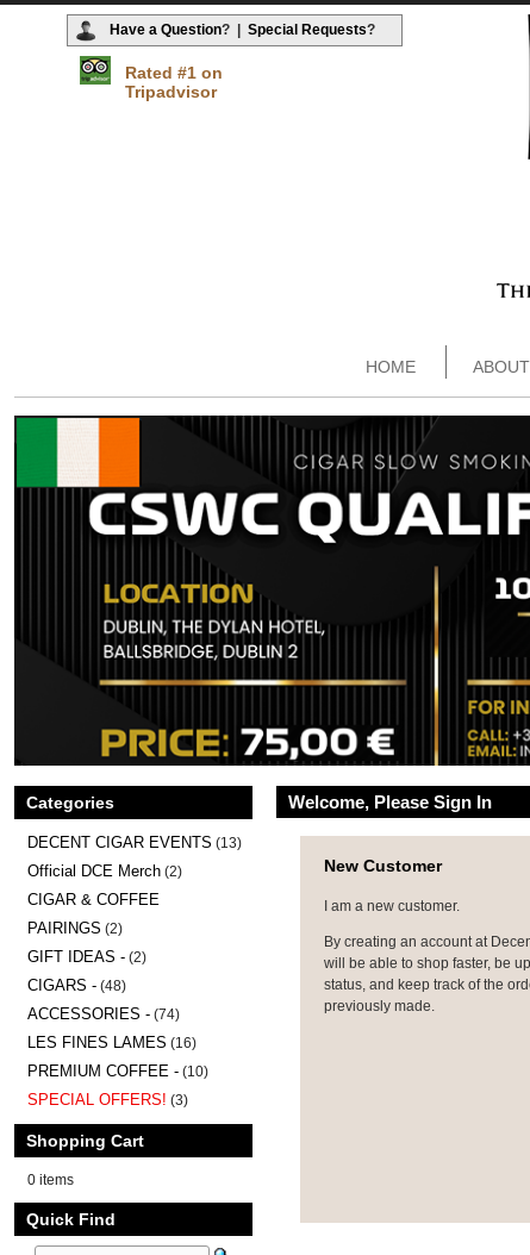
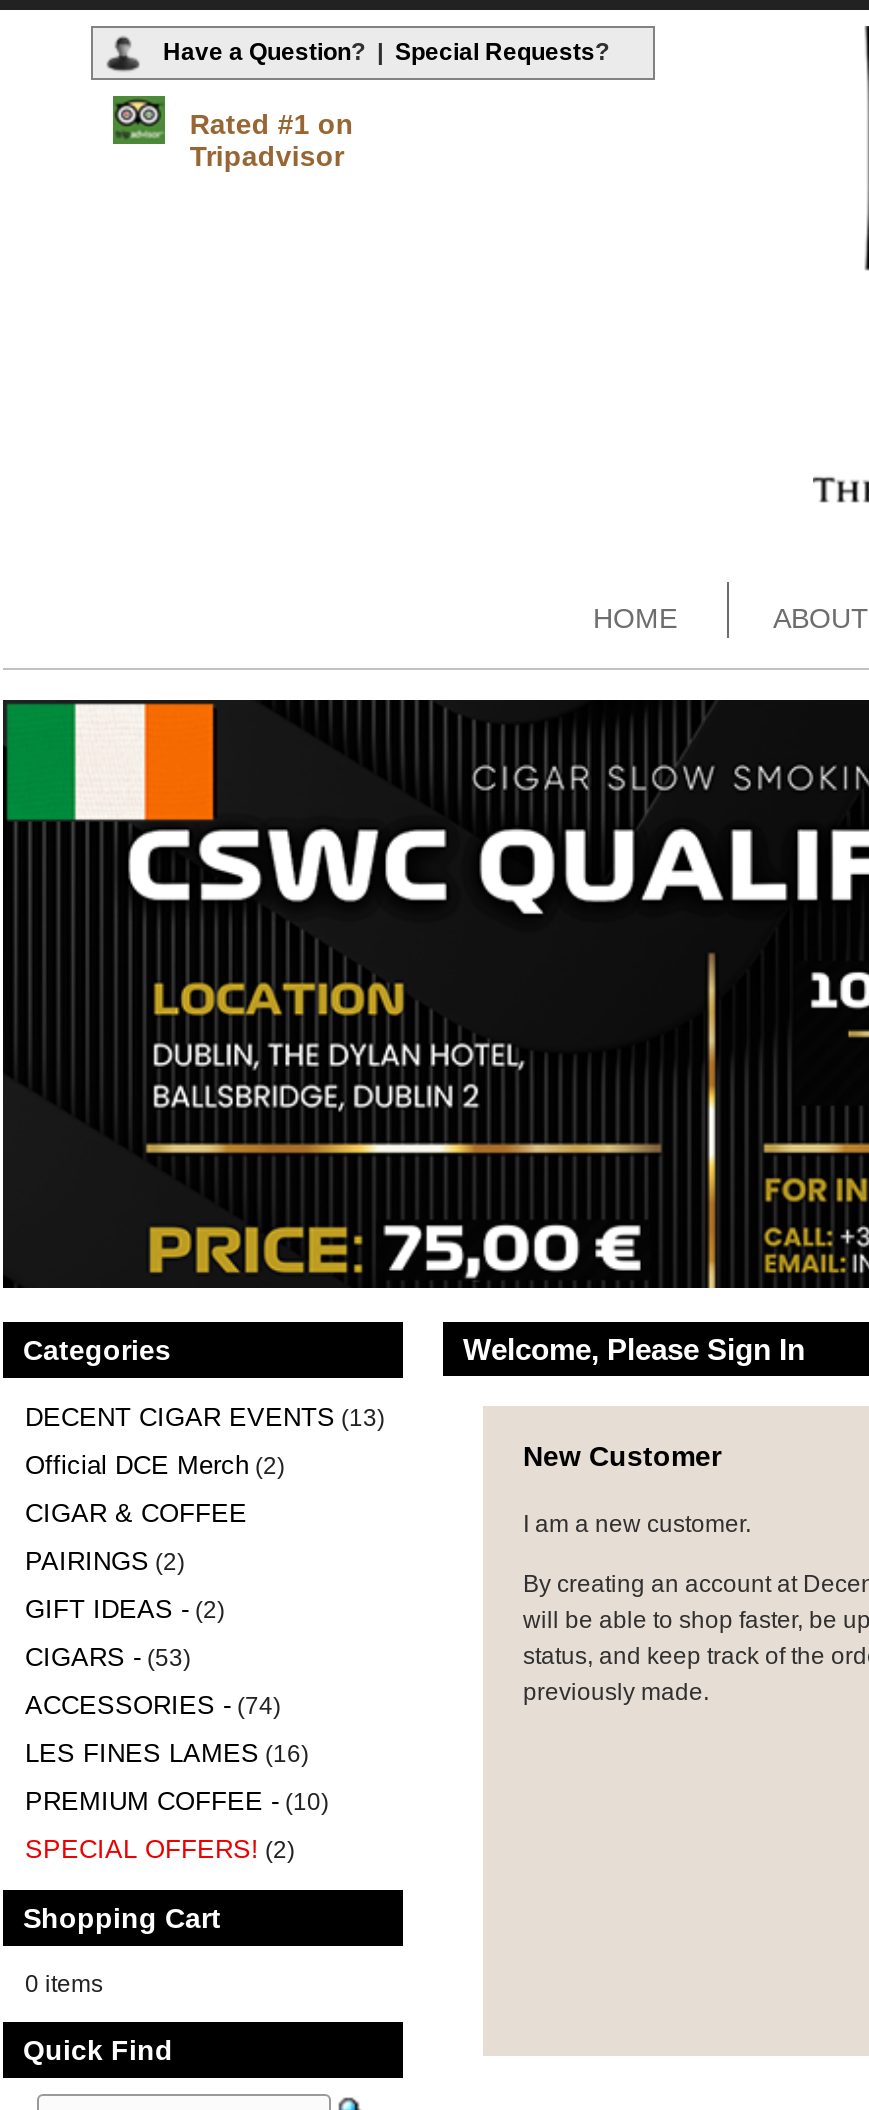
- CIGARS - (48)
+ CIGARS - (53)

- SPECIAL OFFERS! (3)
+ SPECIAL OFFERS! (2)
